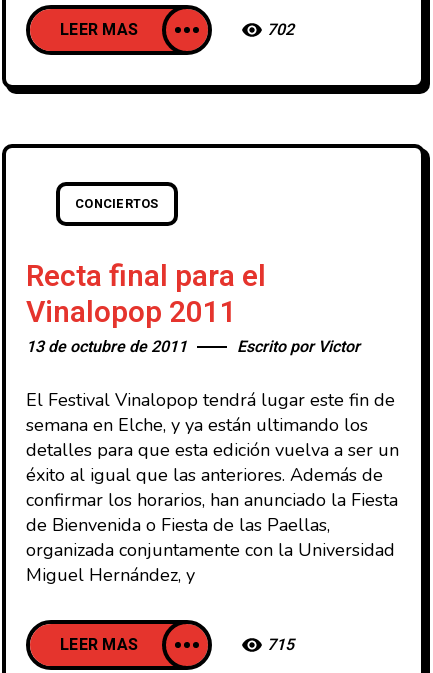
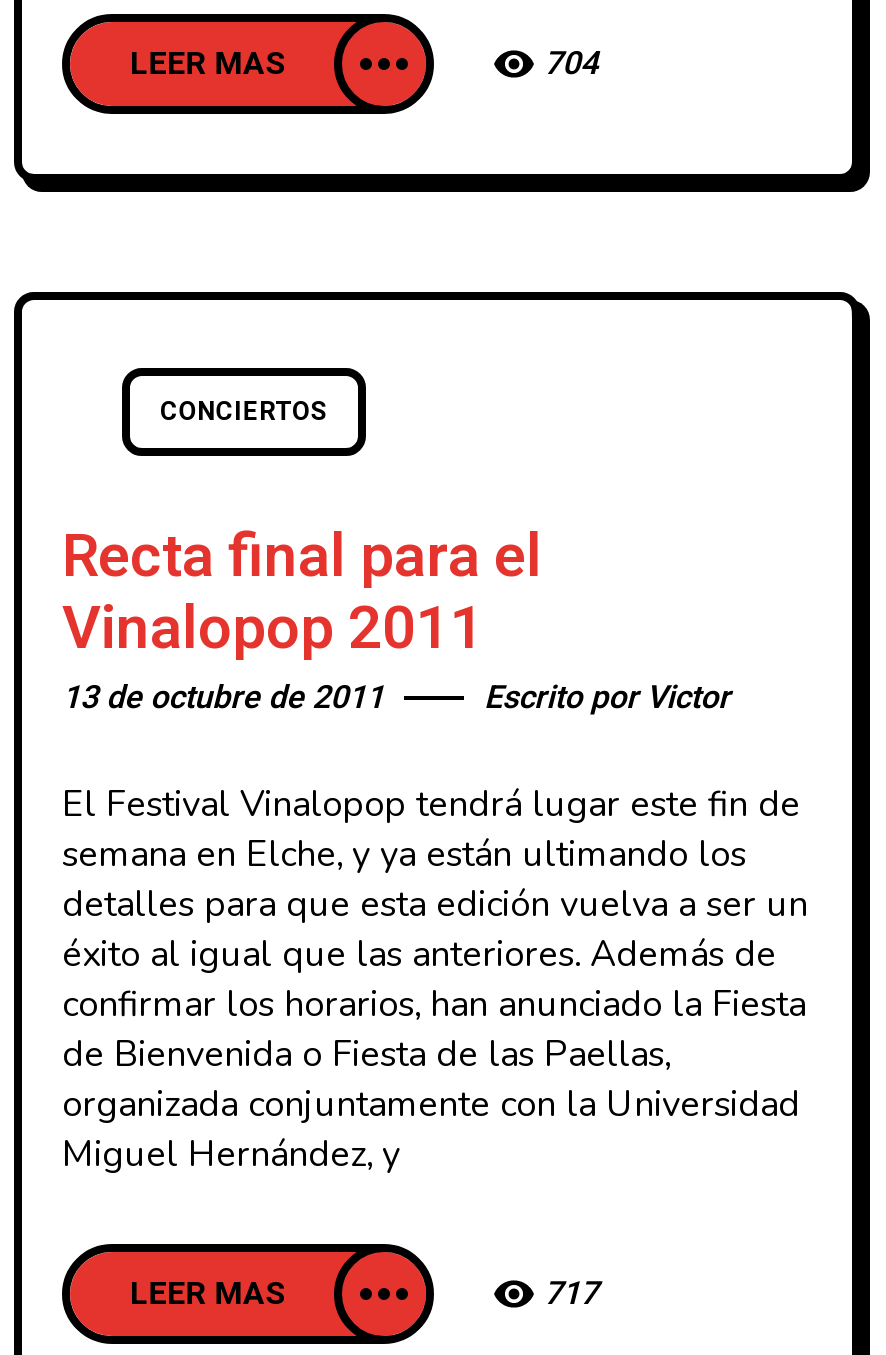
- 702
+ 704

- 715
+ 717
